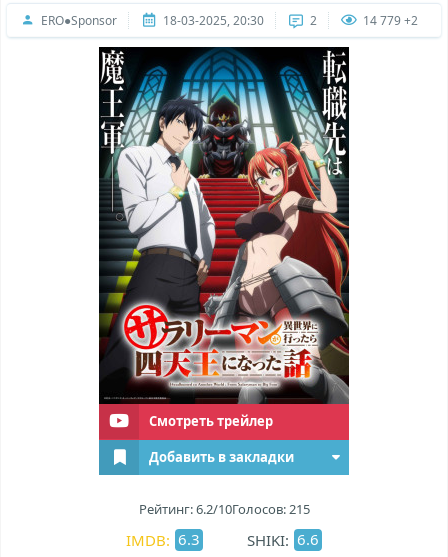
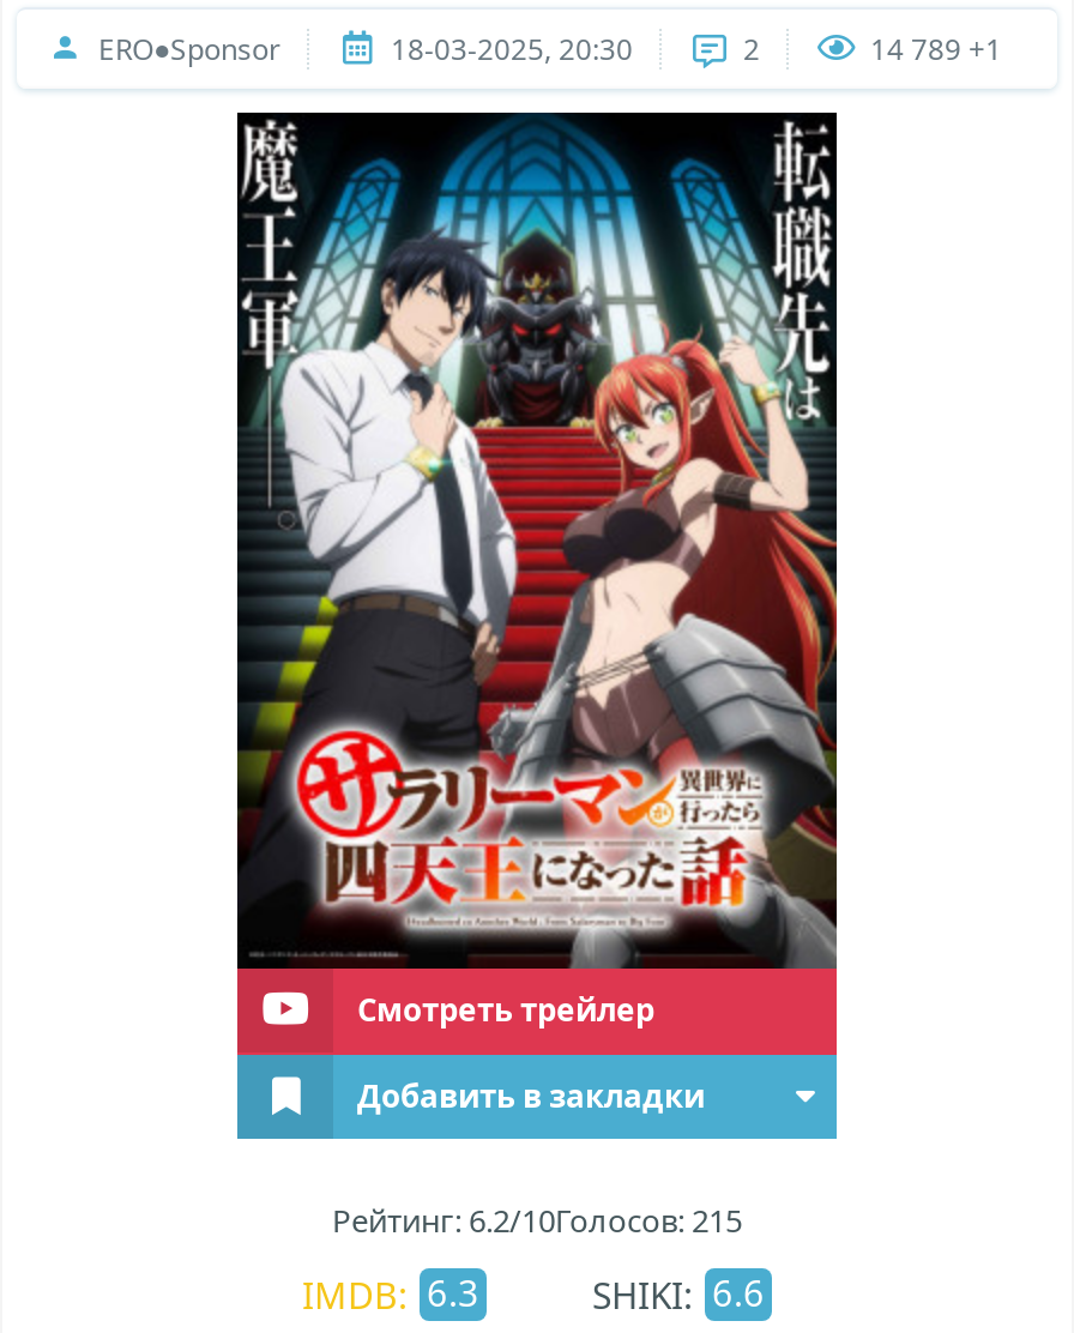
- 14 779 +2
+ 14 789 +1
